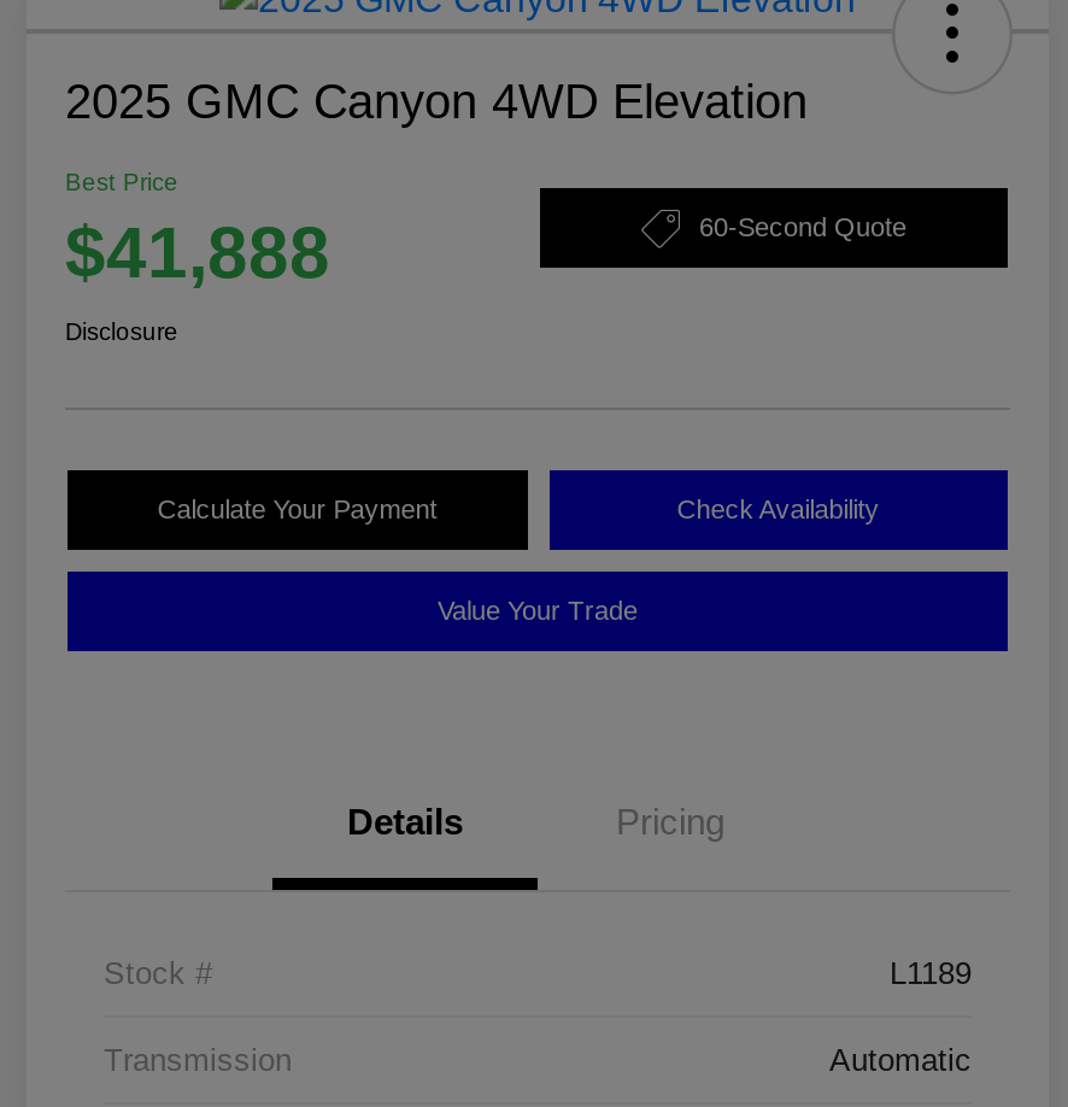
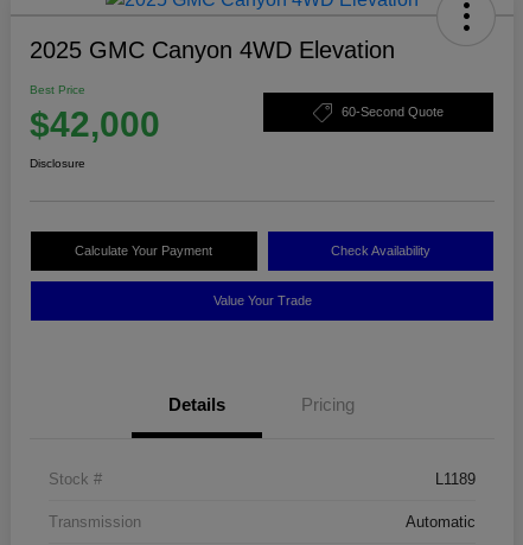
- $41,888
+ $42,000
